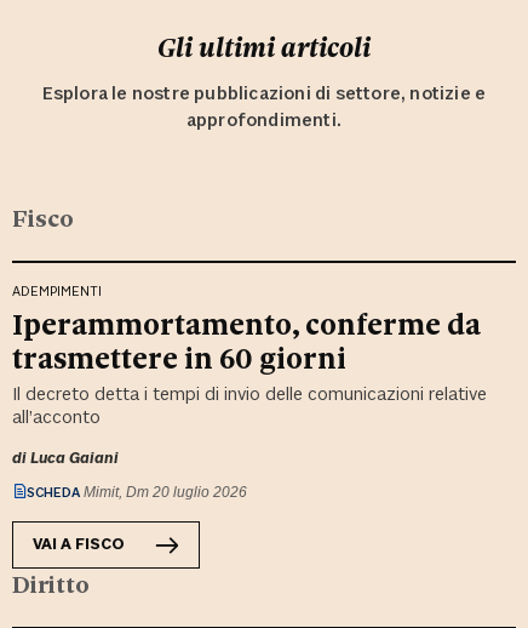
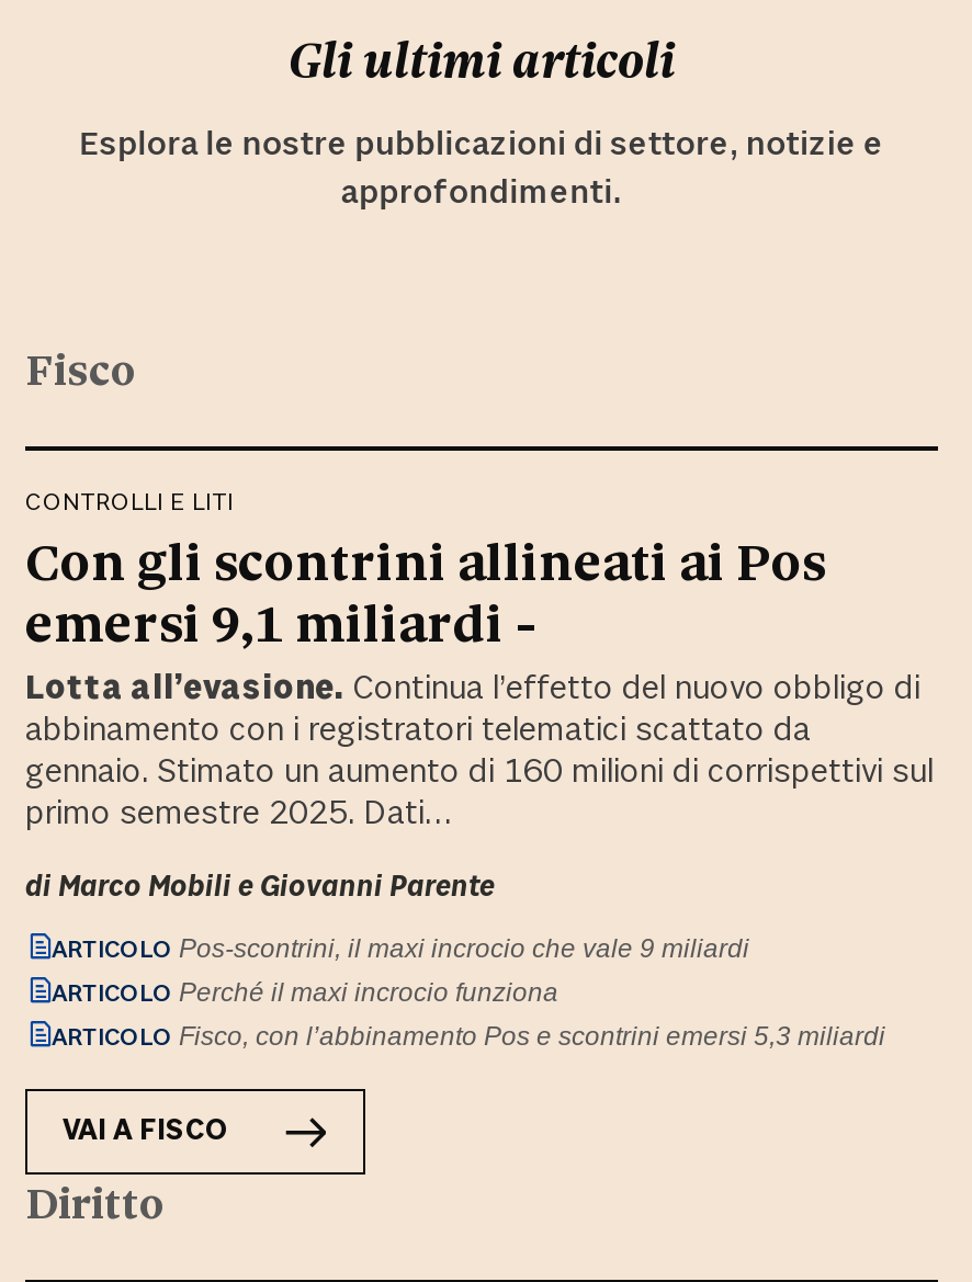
- ADEMPIMENTI
- Iperammortamento, conferme da
- trasmettere in 60 giorni
- Il decreto detta i tempi di invio delle comunicazioni relative
- all’acconto
+ CONTROLLI E LITI
+ Con gli scontrini allineati ai Pos
+ emersi 9,1 miliardi -
+ Lotta all’evasione. Continua l’effetto del nuovo obbligo di
+ abbinamento con i registratori telematici scattato da
+ gennaio. Stimato un aumento di 160 milioni di corrispettivi sul
+ primo semestre 2025. Dati…

- di Luca Gaiani
+ di Marco Mobili e Giovanni Parente

- SCHEDA Mimit, Dm 20 luglio 2026
+ ARTICOLO Pos-scontrini, il maxi incrocio che vale 9 miliardi
+ ARTICOLO Perché il maxi incrocio funziona
+ ARTICOLO Fisco, con l’abbinamento Pos e scontrini emersi 5,3 miliardi
